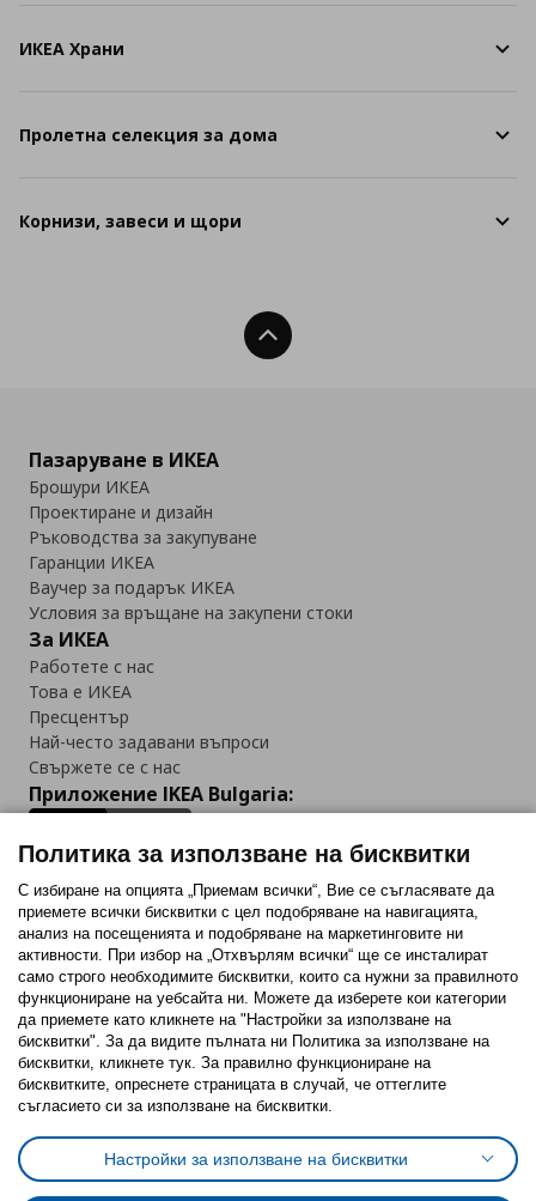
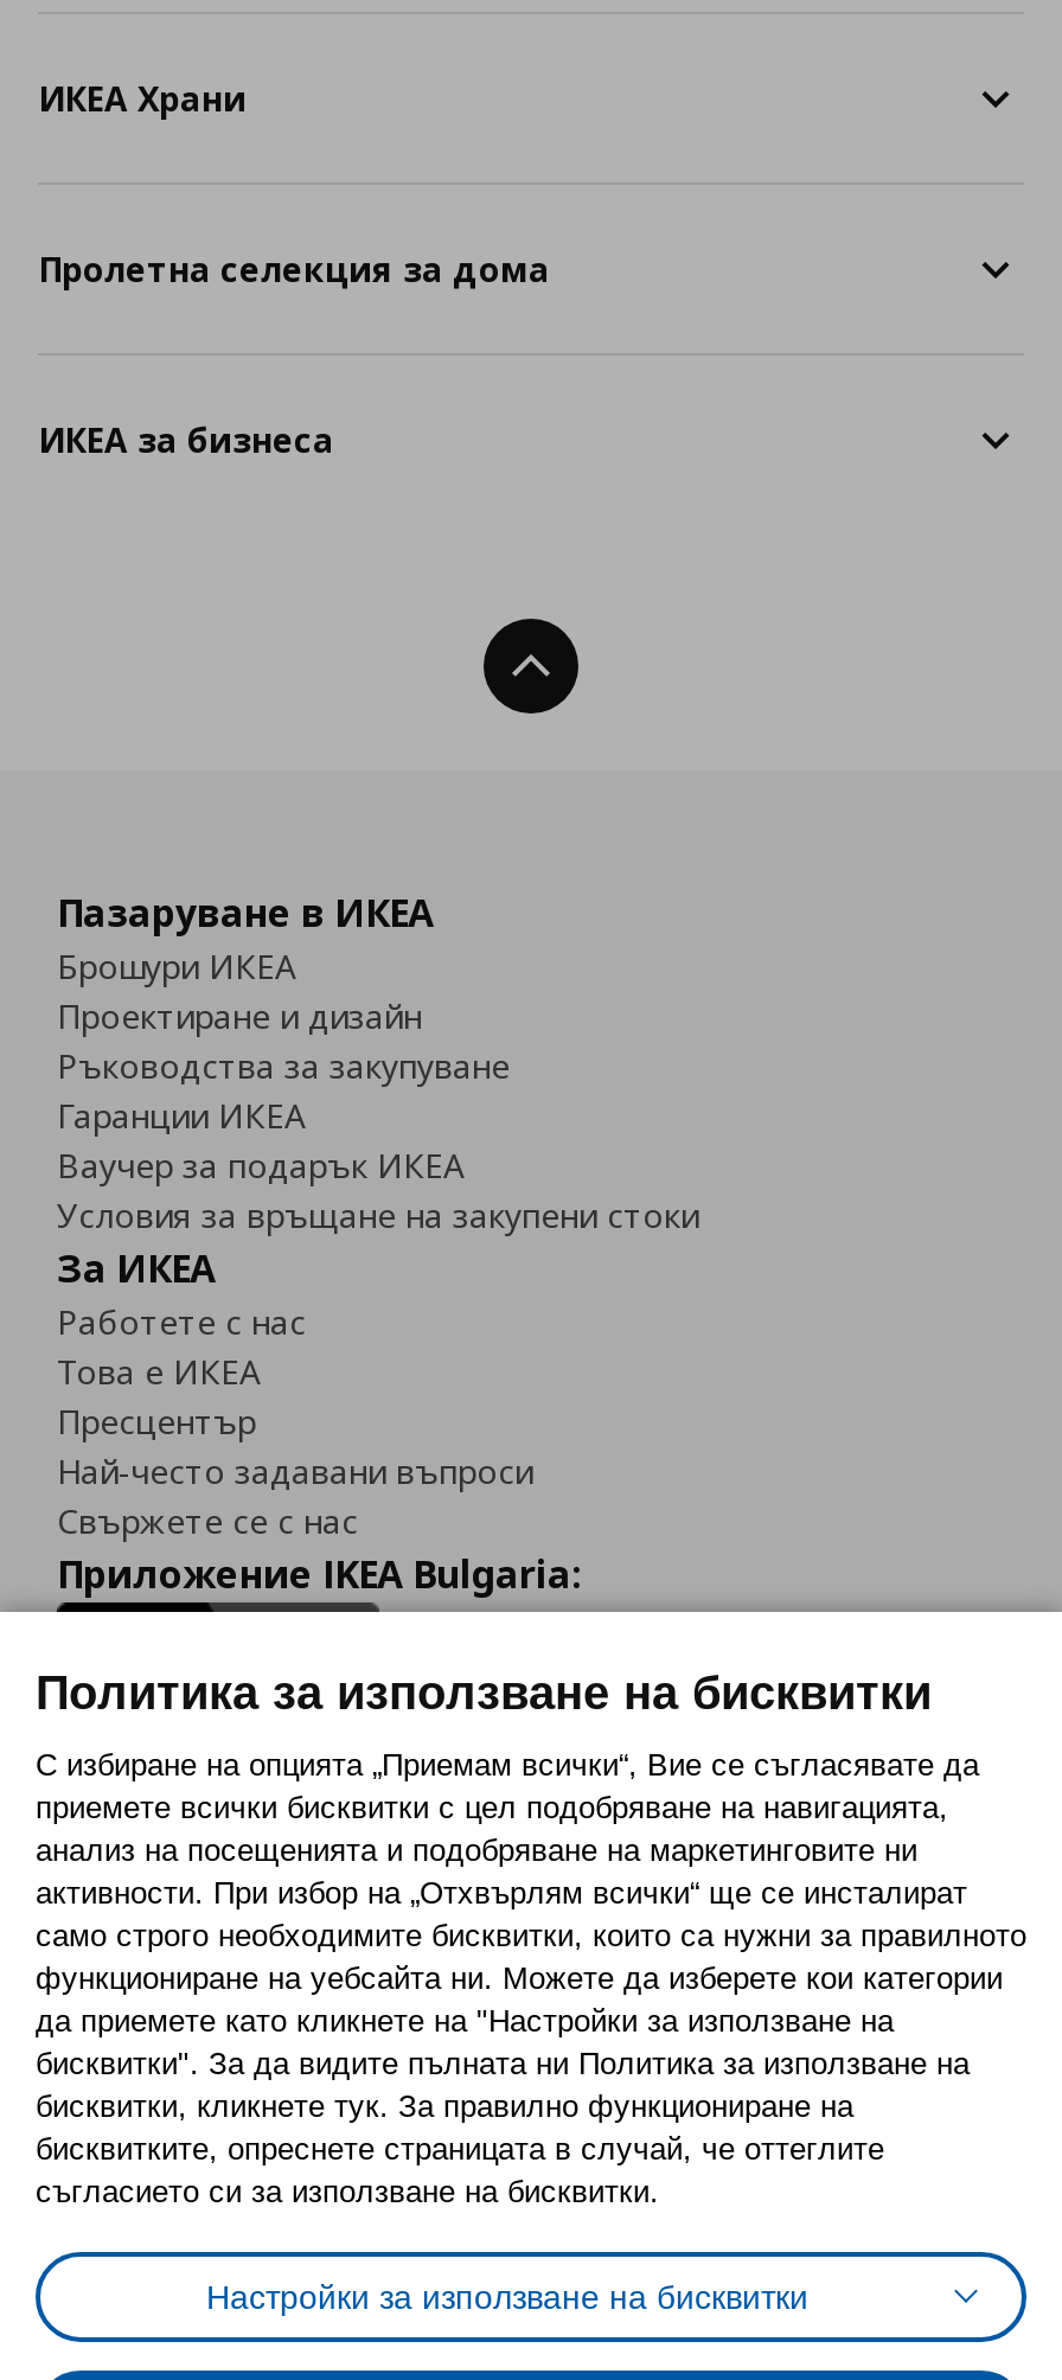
- Корнизи, завеси и щори
+ ИКЕА за бизнеса
